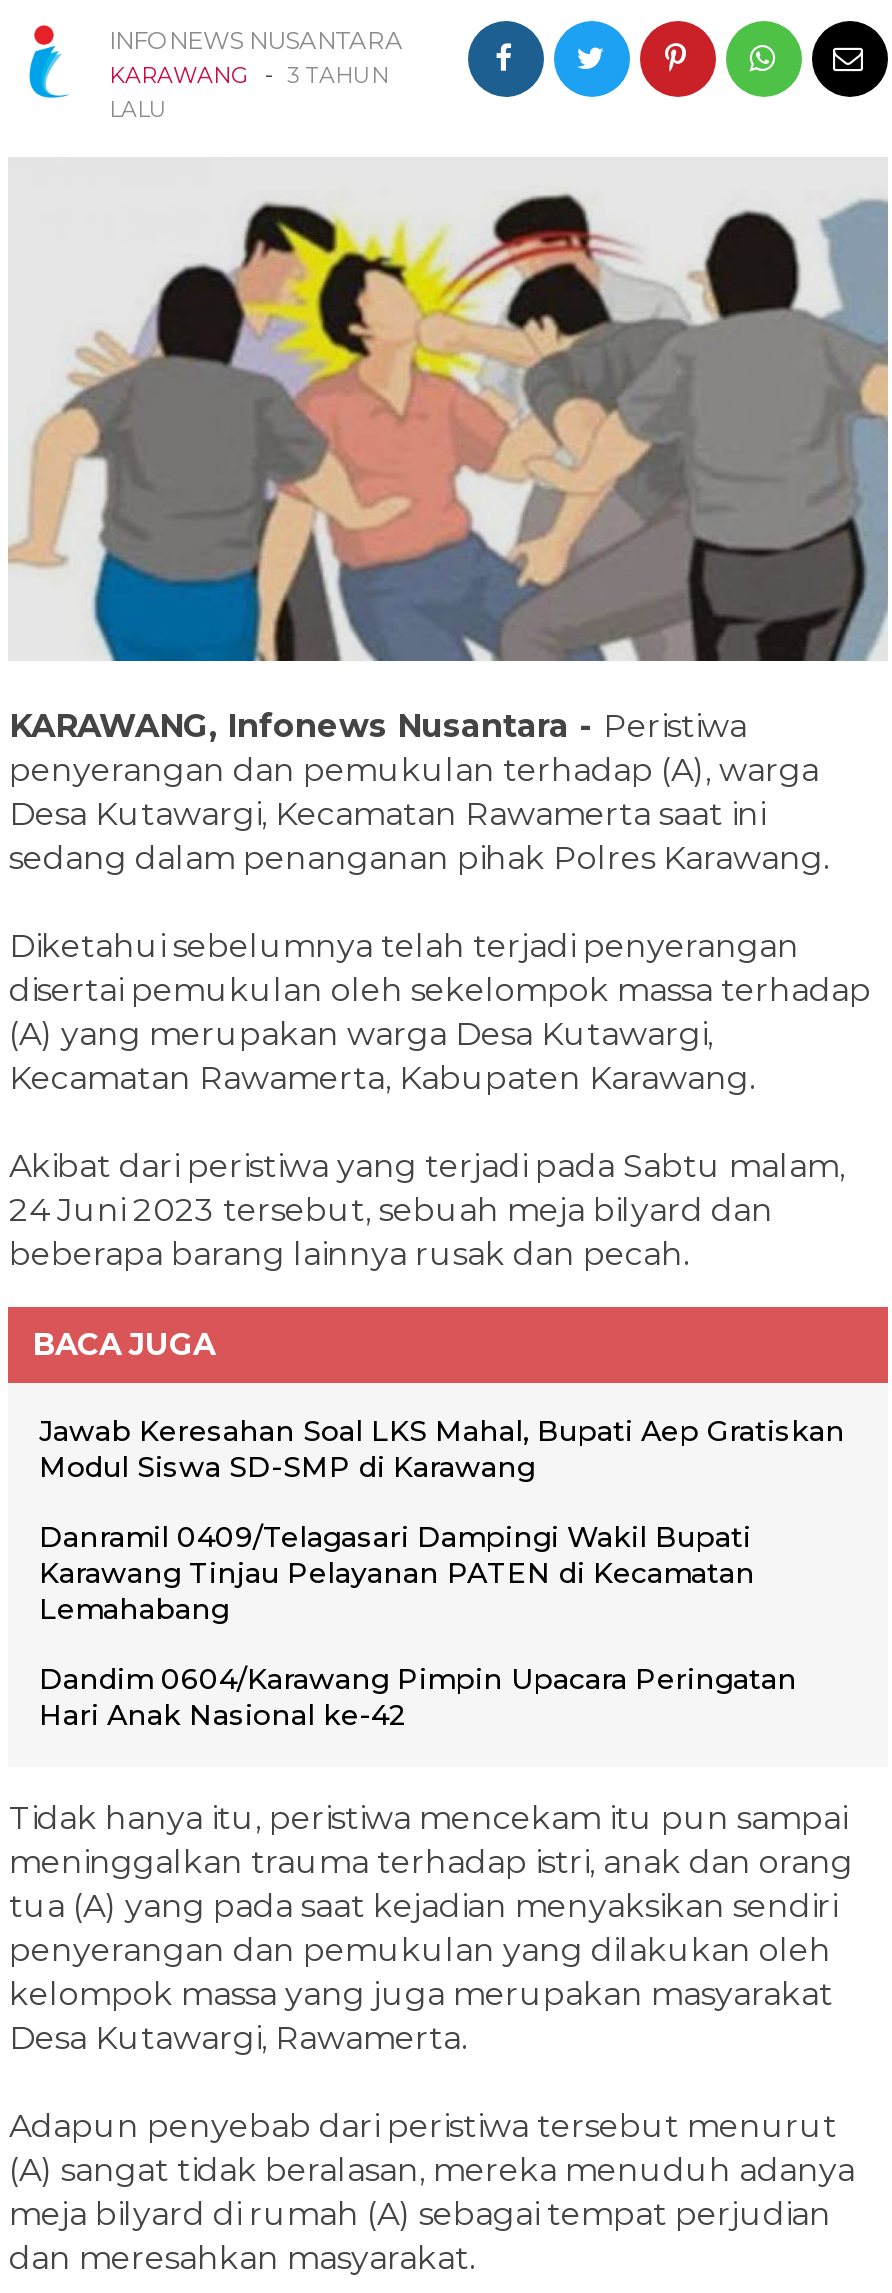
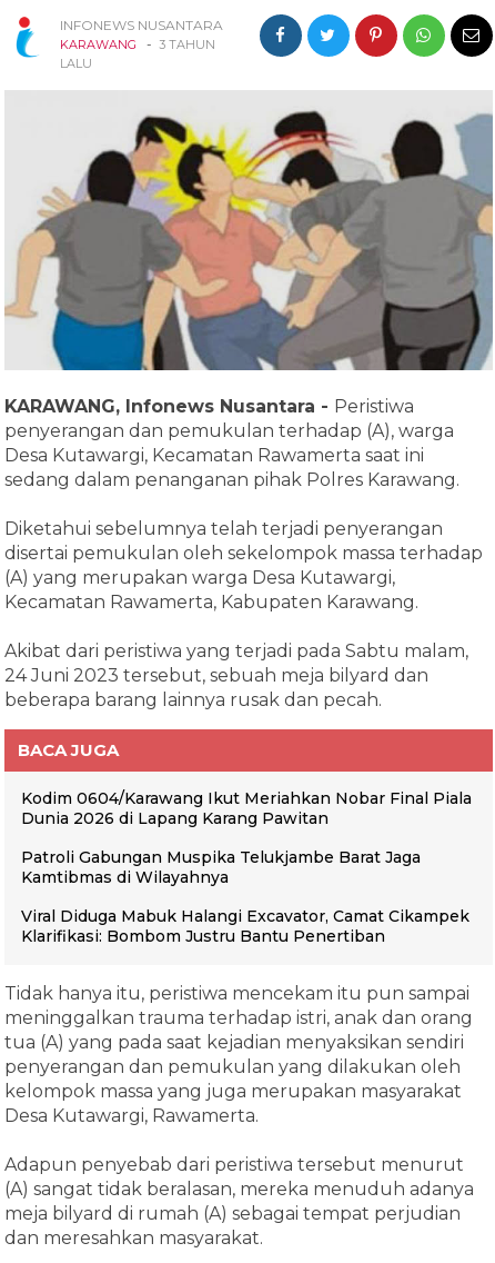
- Jawab Keresahan Soal LKS Mahal, Bupati Aep Gratiskan
- Modul Siswa SD-SMP di Karawang
+ Kodim 0604/Karawang Ikut Meriahkan Nobar Final Piala
+ Dunia 2026 di Lapang Karang Pawitan

- Danramil 0409/Telagasari Dampingi Wakil Bupati
- Karawang Tinjau Pelayanan PATEN di Kecamatan
- Lemahabang
+ Patroli Gabungan Muspika Telukjambe Barat Jaga
+ Kamtibmas di Wilayahnya

- Dandim 0604/Karawang Pimpin Upacara Peringatan
- Hari Anak Nasional ke-42
+ Viral Diduga Mabuk Halangi Excavator, Camat Cikampek
+ Klarifikasi: Bombom Justru Bantu Penertiban
